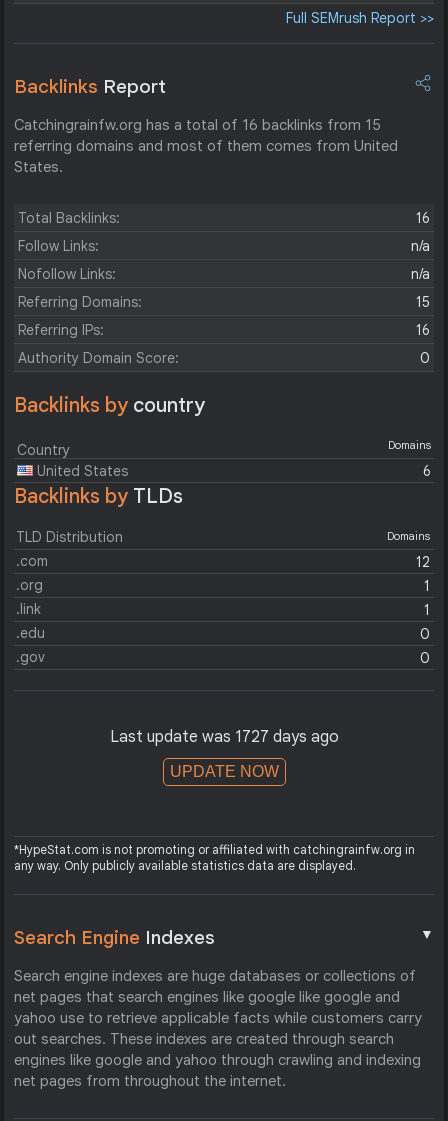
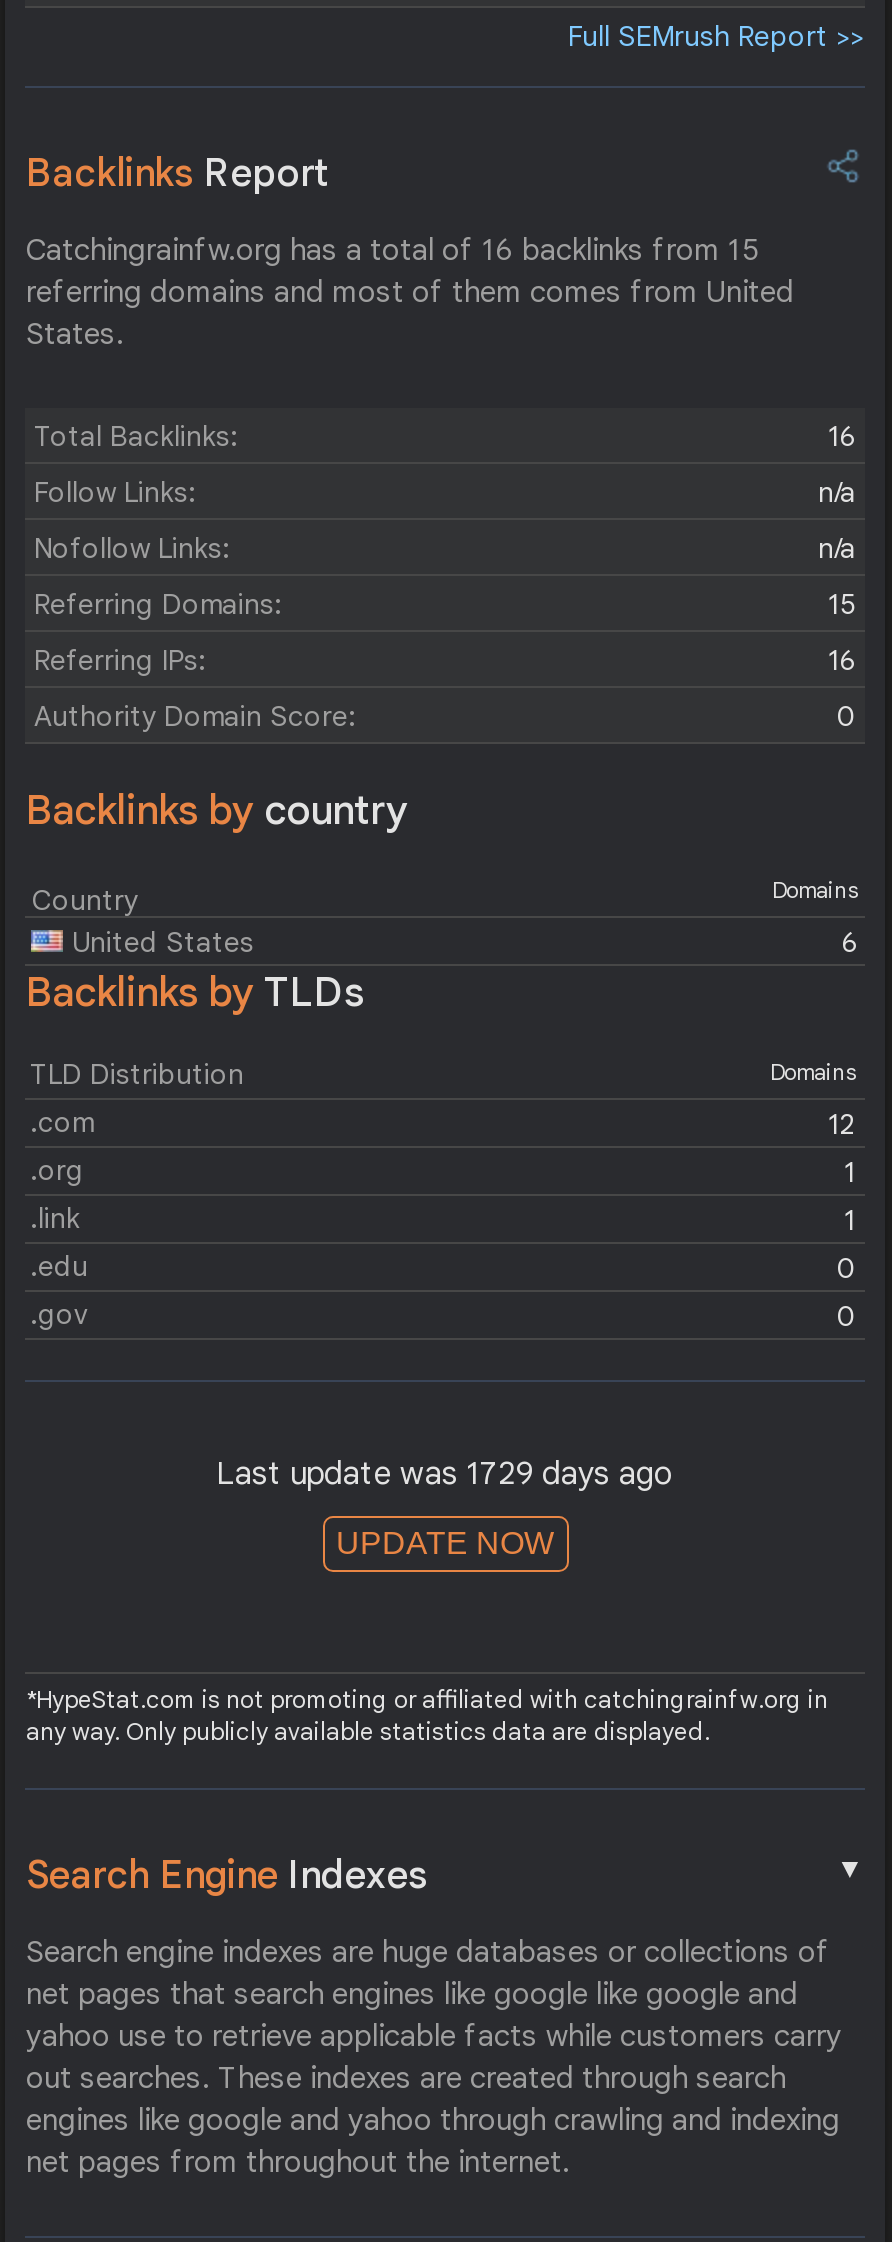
- Last update was 1727 days ago
+ Last update was 1729 days ago
